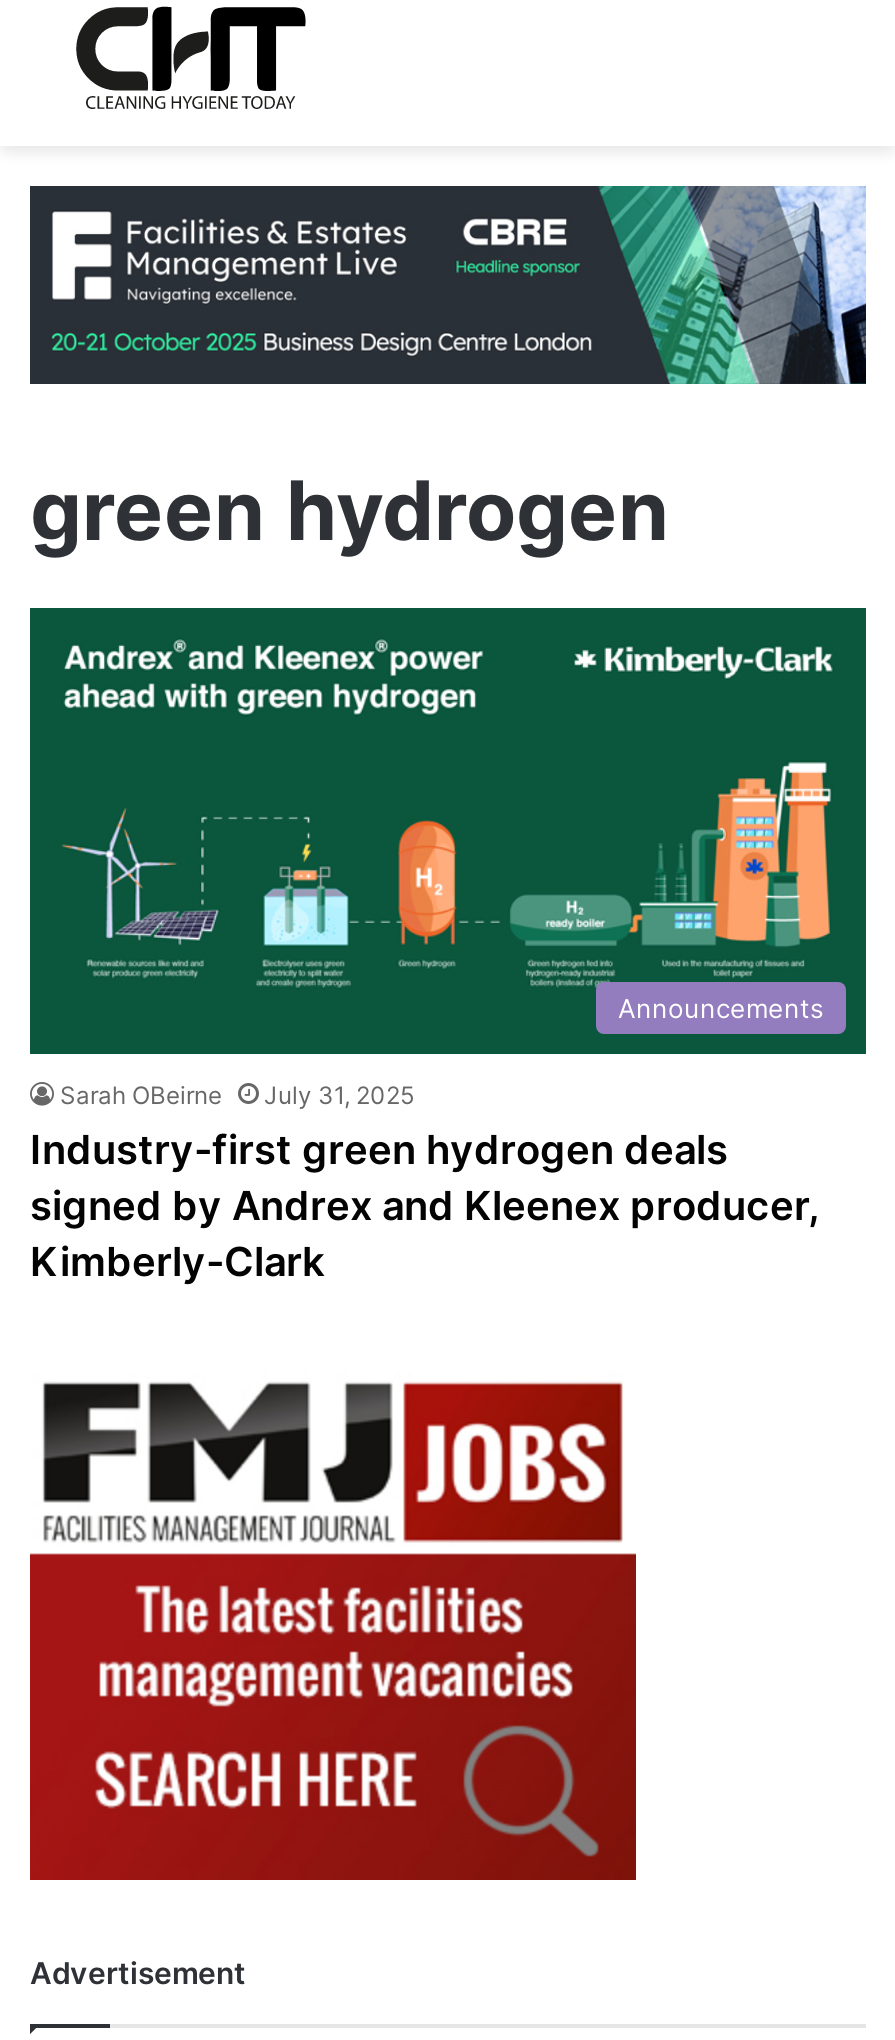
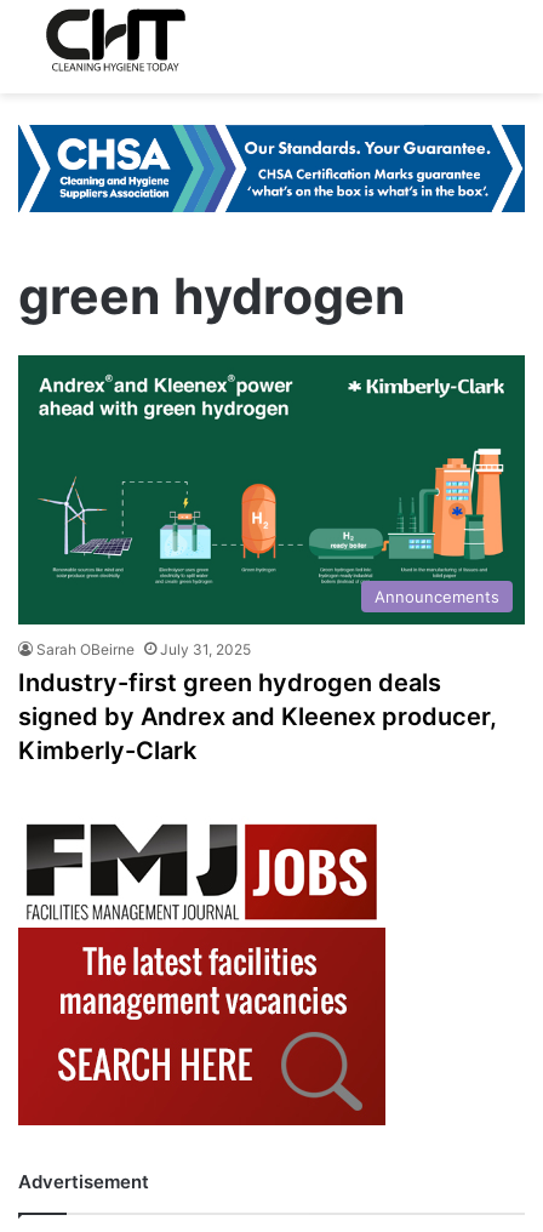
- [image]
+ [image]
